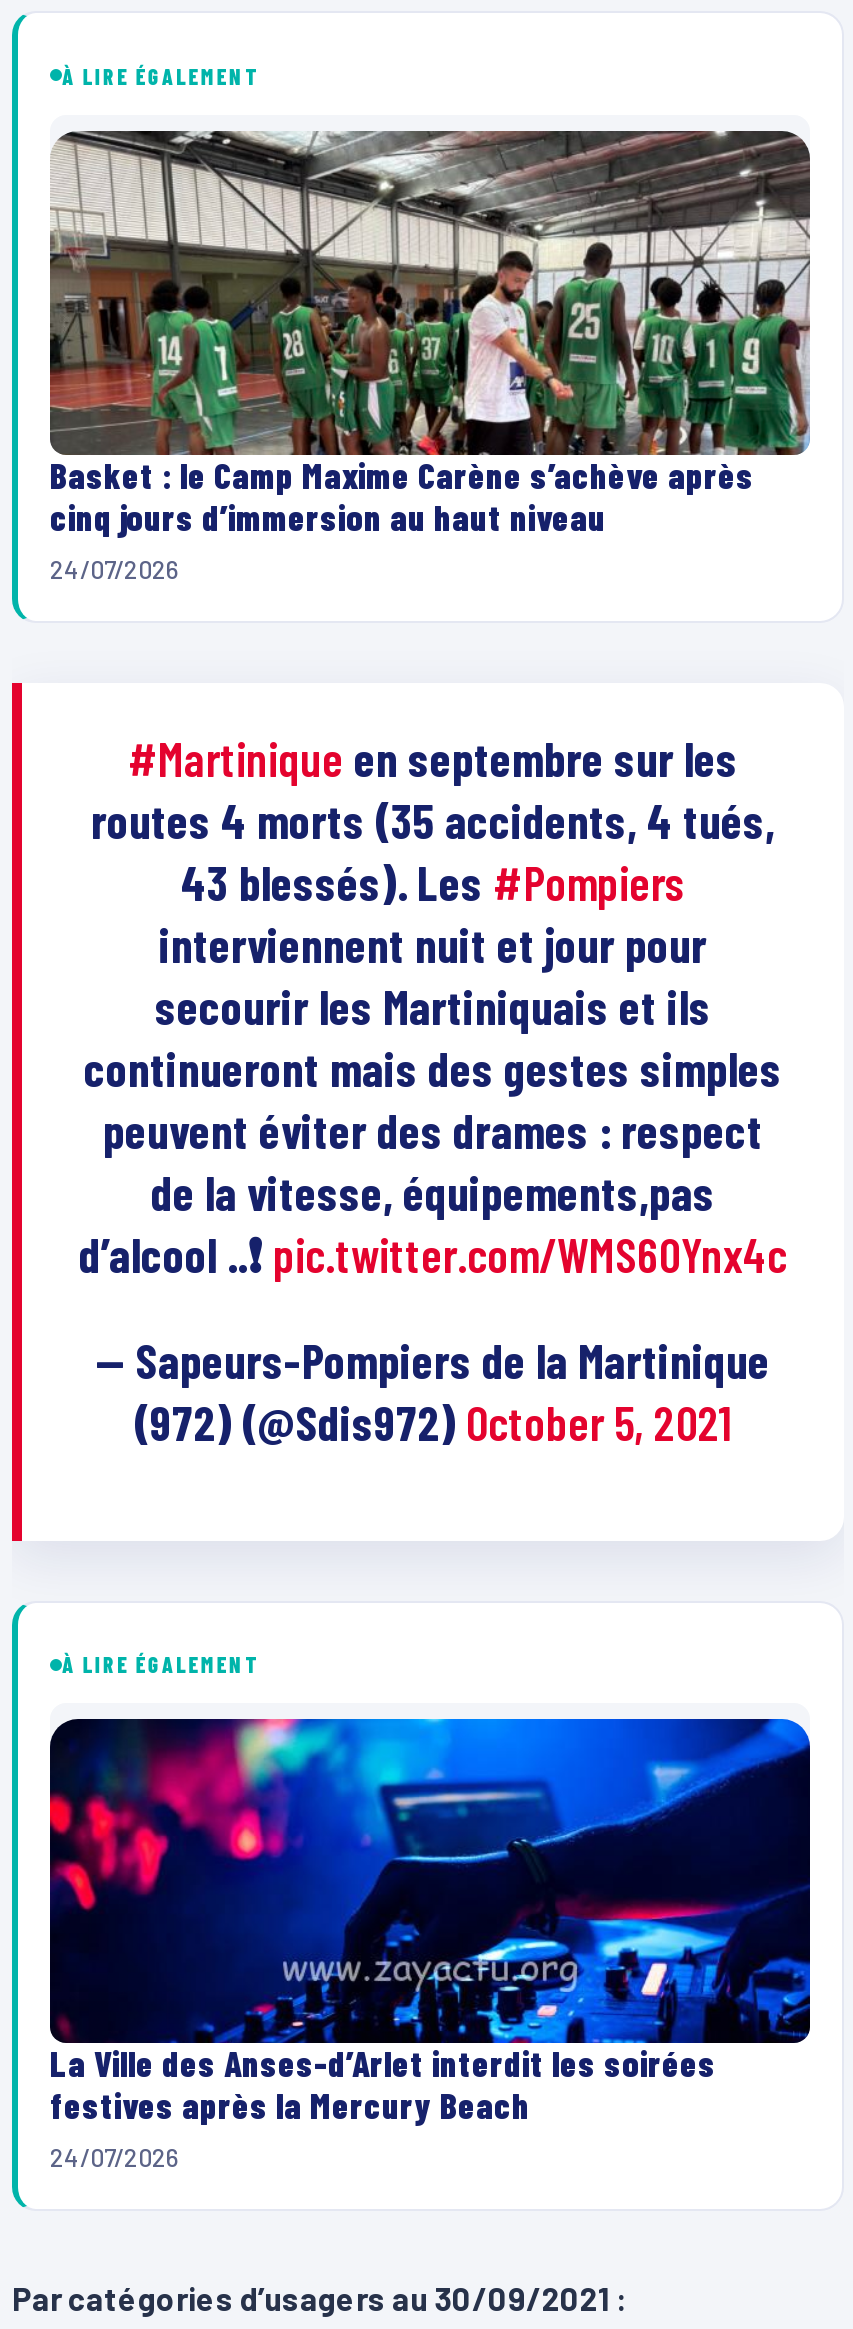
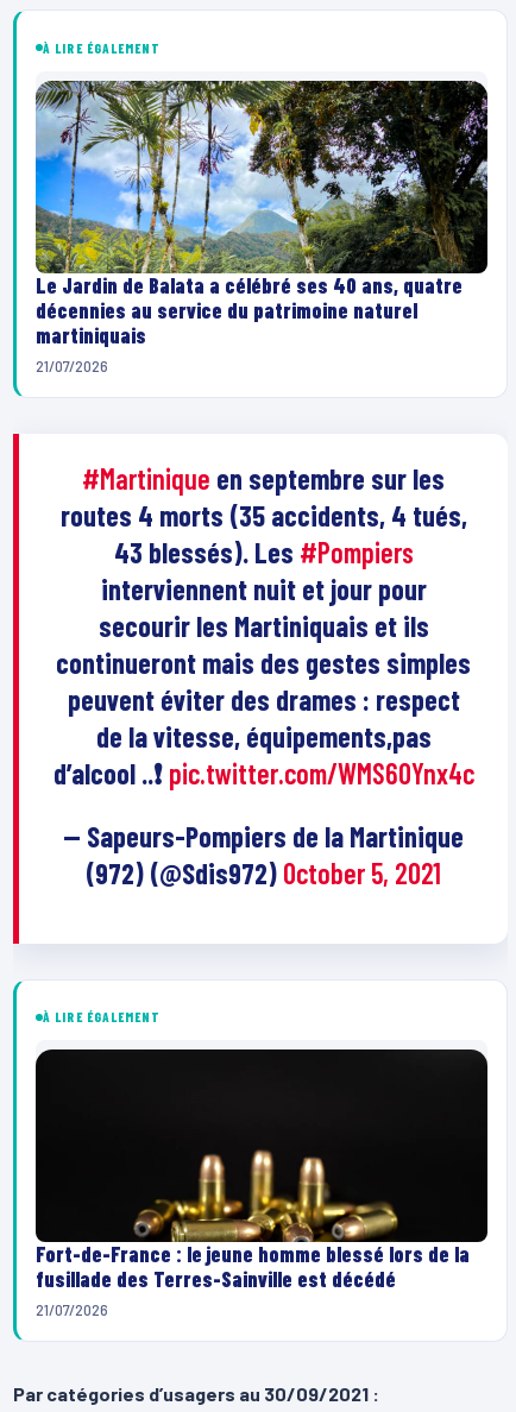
- [image]
- Basket : le Camp Maxime Carène s’achève après
- cinq jours d’immersion au haut niveau
- 24/07/2026
+ [image]
+ Le Jardin de Balata a célébré ses 40 ans, quatre
+ décennies au service du patrimoine naturel
+ martiniquais
+ 21/07/2026

- [image]
- La Ville des Anses-d’Arlet interdit les soirées
- festives après la Mercury Beach
- 24/07/2026
+ [image]
+ Fort-de-France : le jeune homme blessé lors de la
+ fusillade des Terres-Sainville est décédé
+ 21/07/2026
